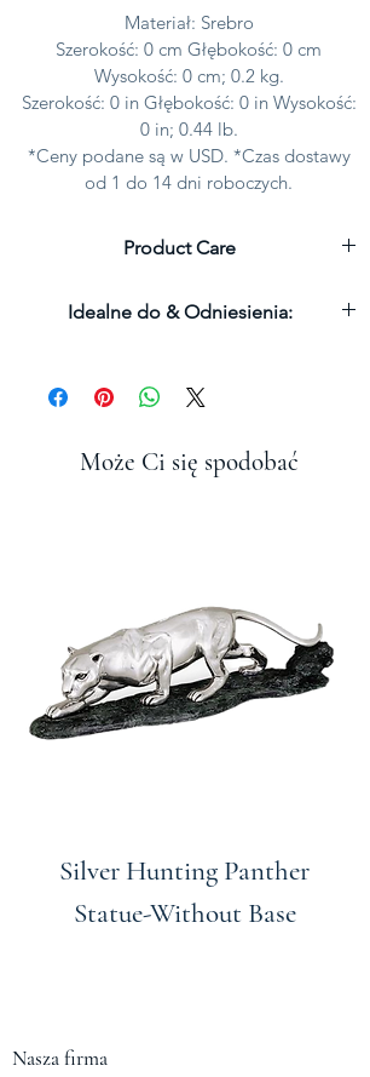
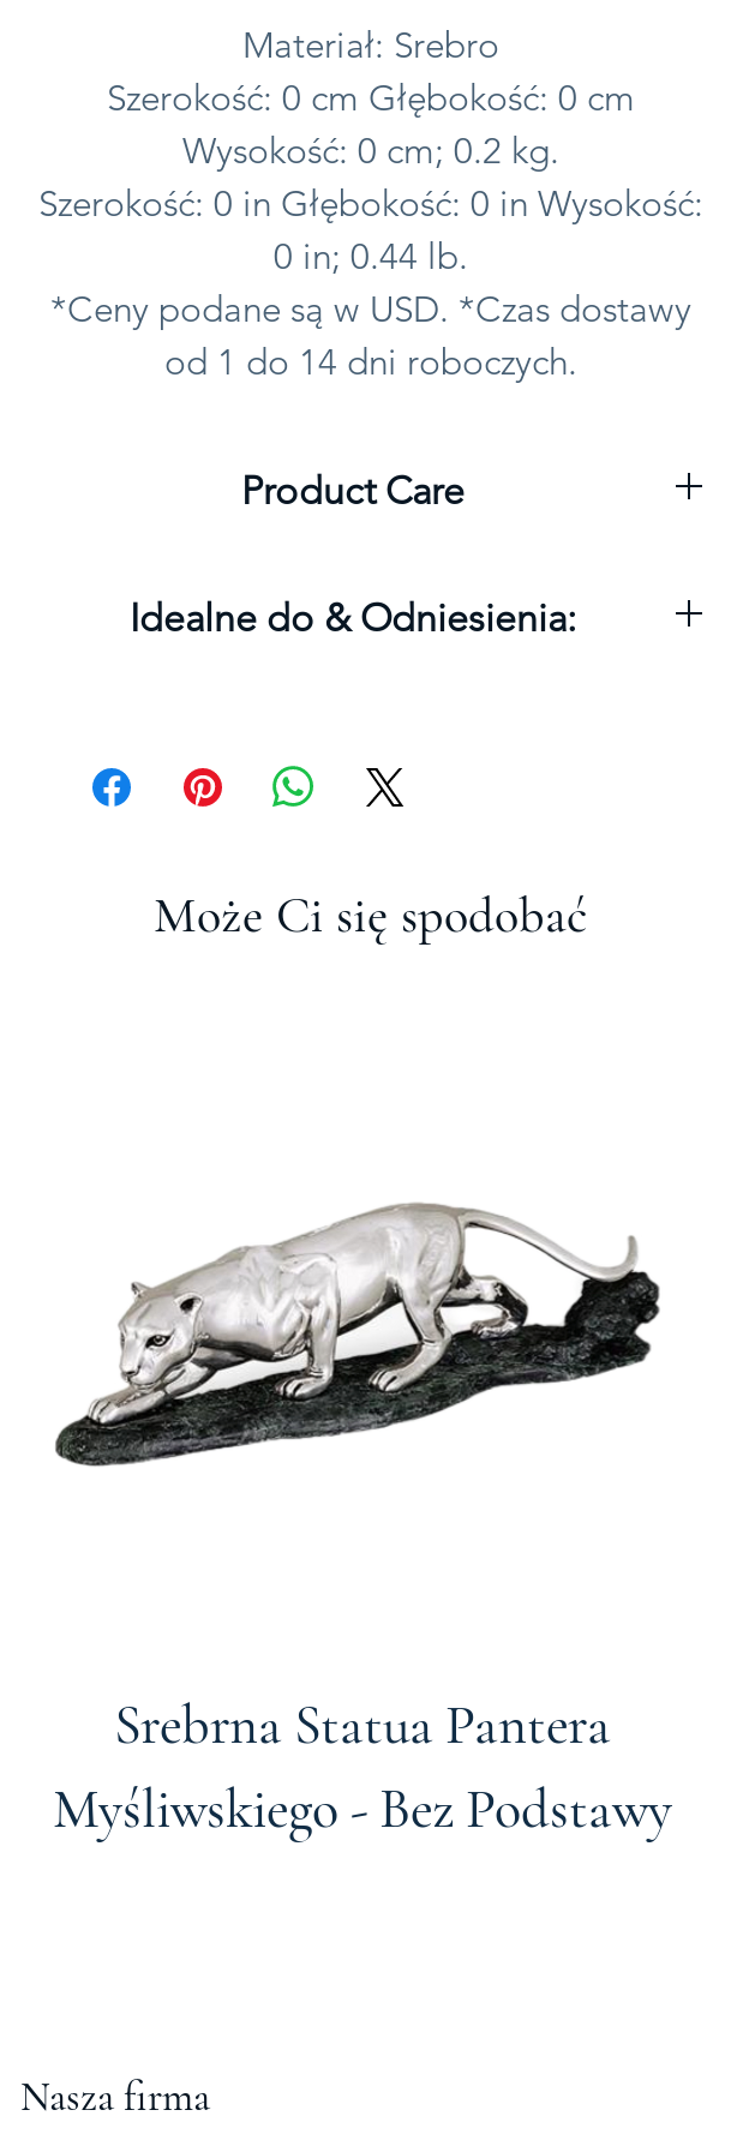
- Silver Hunting Panther
- Statue-Without Base
+ Srebrna Statua Pantera
+ Myśliwskiego - Bez Podstawy
